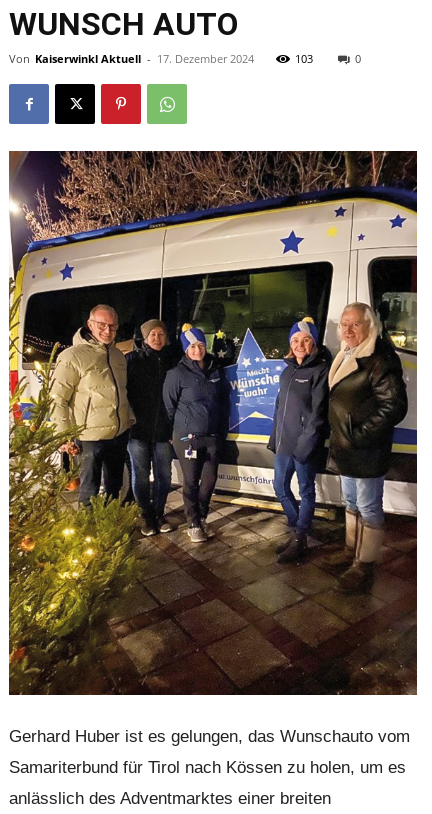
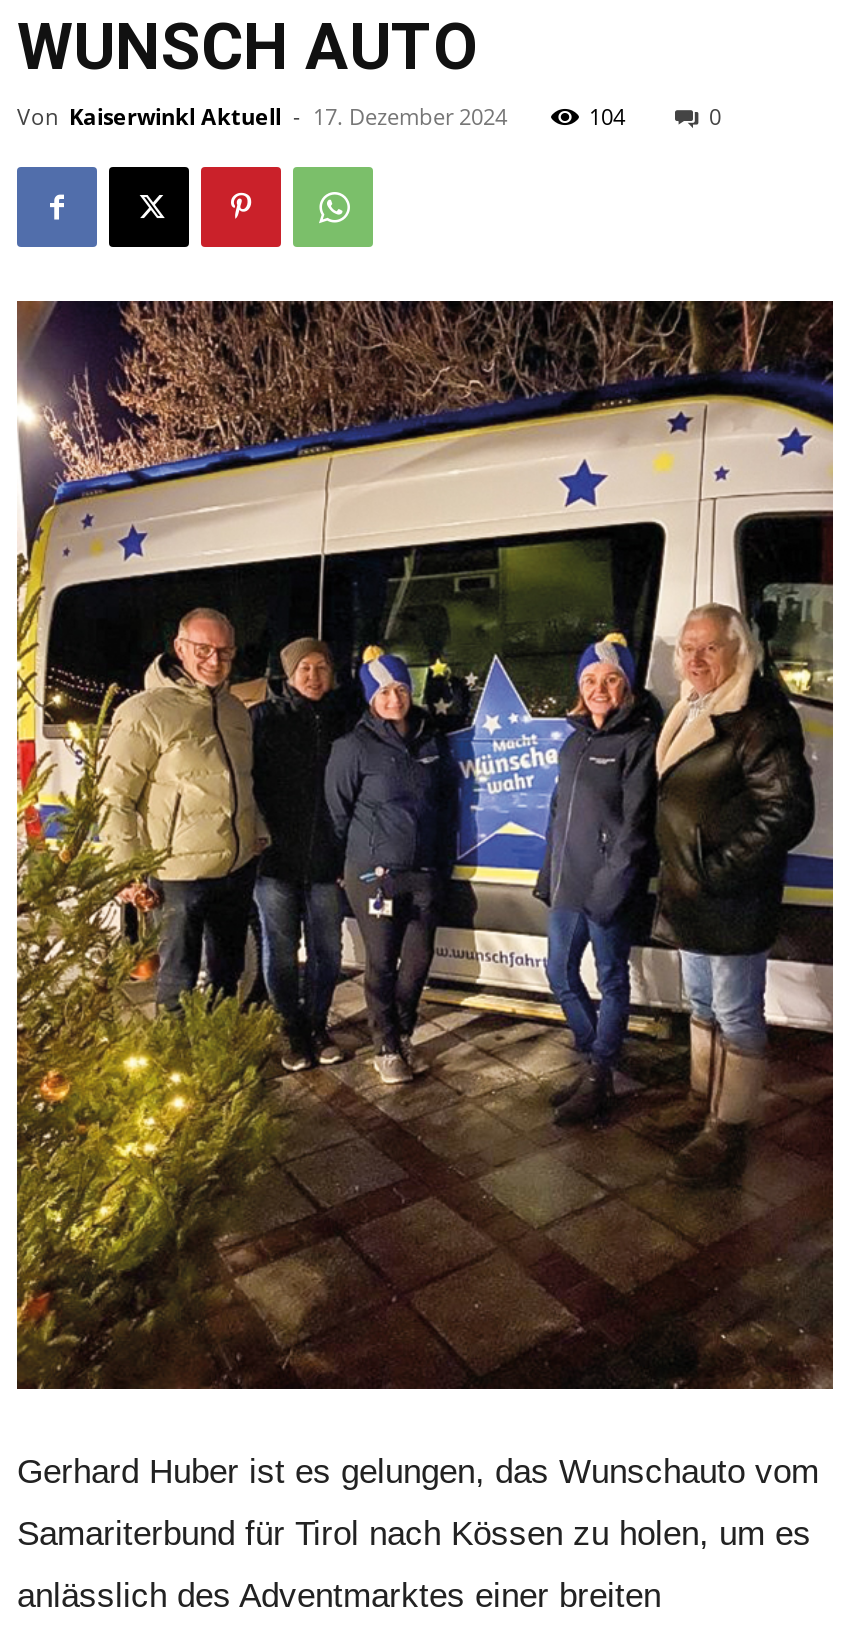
- 103
+ 104
